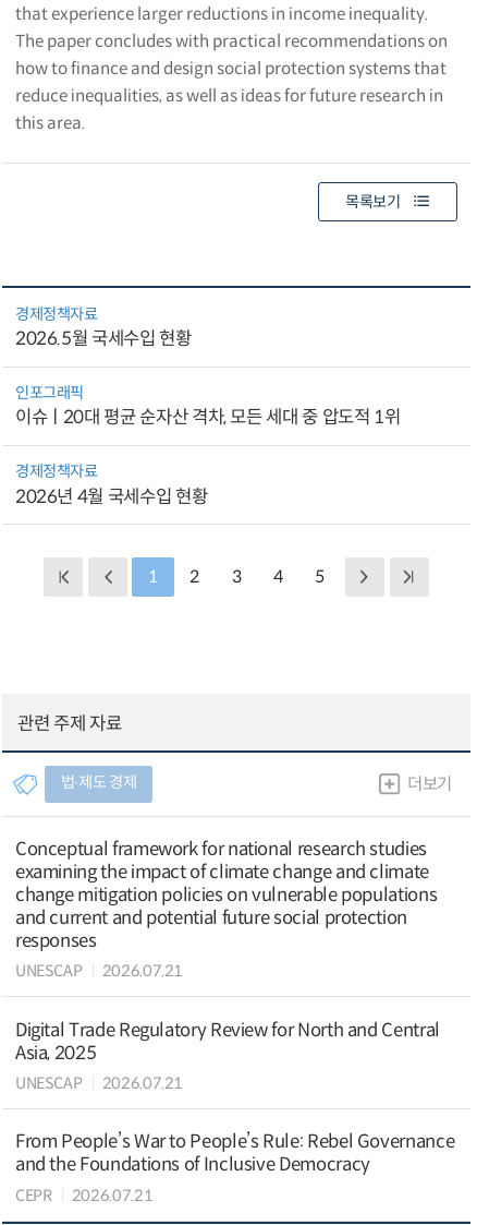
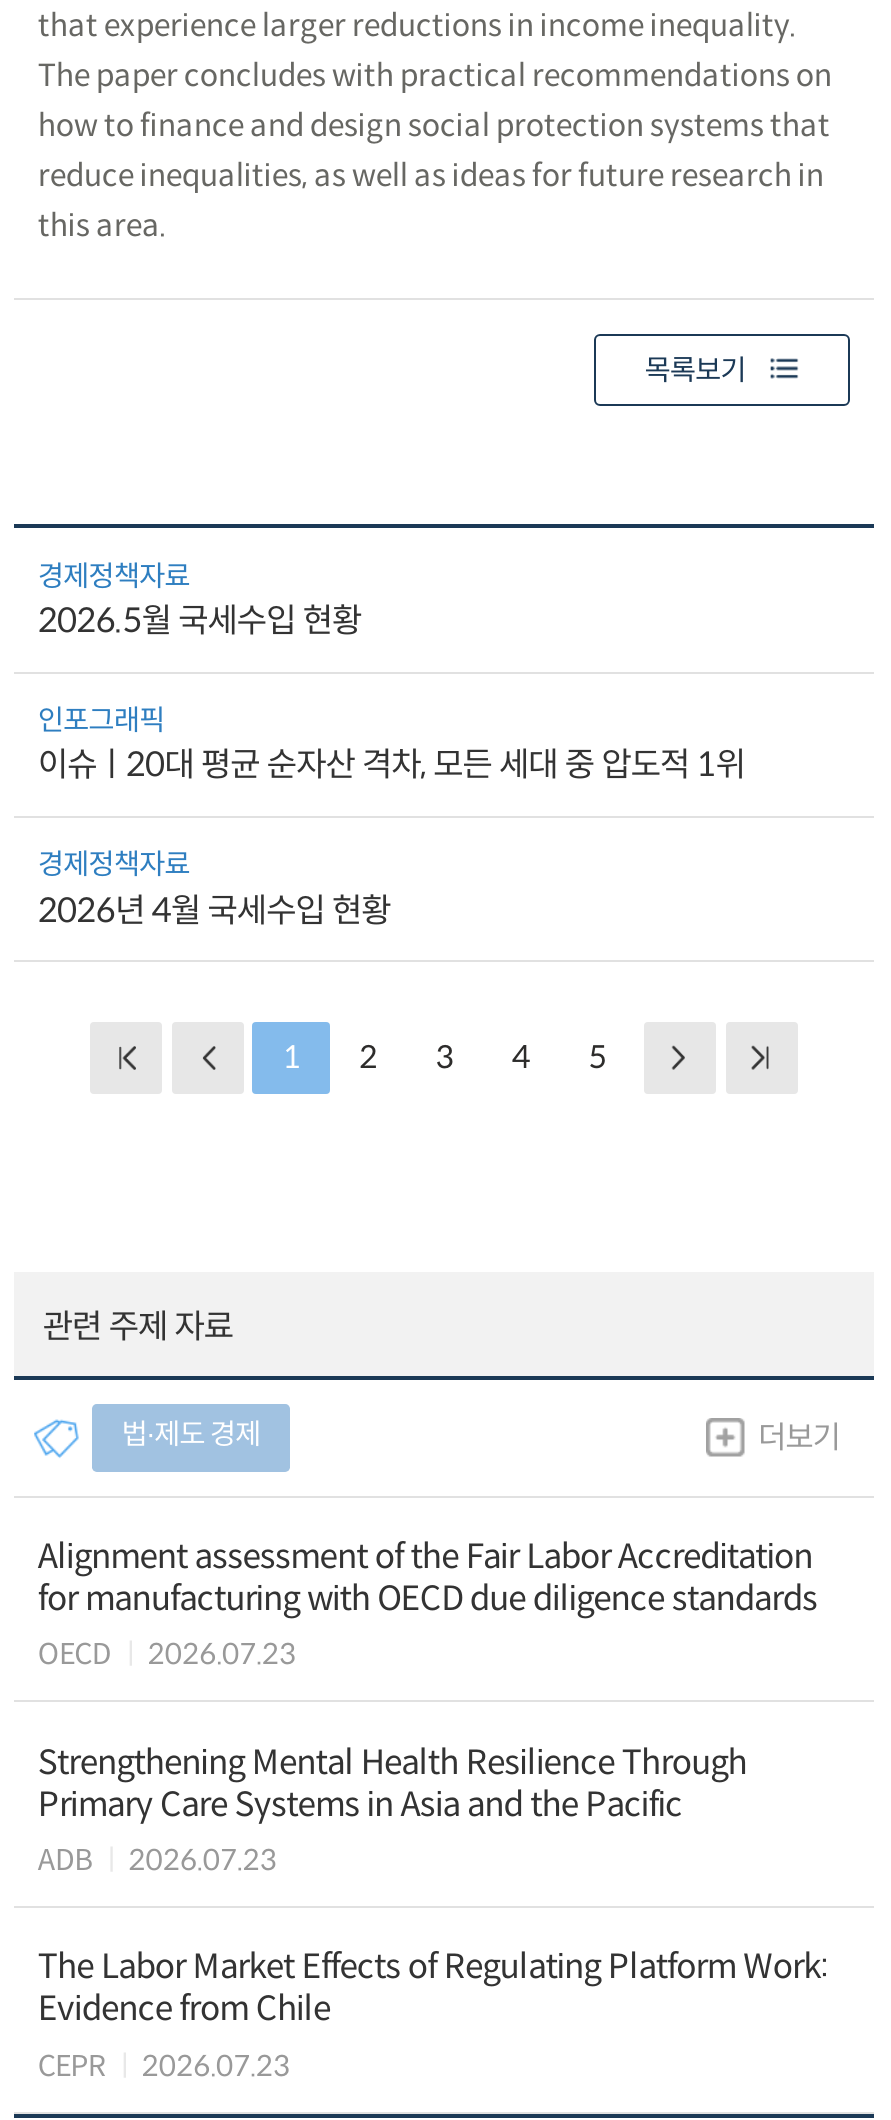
- Conceptual framework for national research studies
- examining the impact of climate change and climate
- change mitigation policies on vulnerable populations
- and current and potential future social protection
- responses
- UNESCAP
- 2026.07.21
+ Alignment assessment of the Fair Labor Accreditation
+ for manufacturing with OECD due diligence standards
+ OECD
+ 2026.07.23

- Digital Trade Regulatory Review for North and Central
- Asia, 2025
- UNESCAP
- 2026.07.21
+ Strengthening Mental Health Resilience Through
+ Primary Care Systems in Asia and the Pacific
+ ADB
+ 2026.07.23

- From People’s War to People’s Rule: Rebel Governance
- and the Foundations of Inclusive Democracy
+ The Labor Market Effects of Regulating Platform Work:
+ Evidence from Chile

- CEPR 2026.07.21
+ CEPR 2026.07.23
